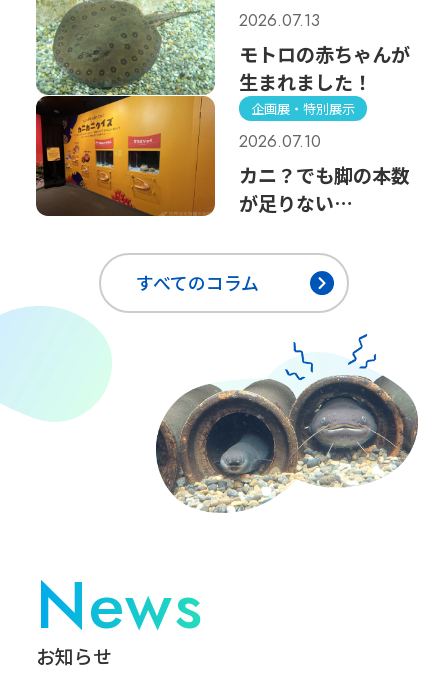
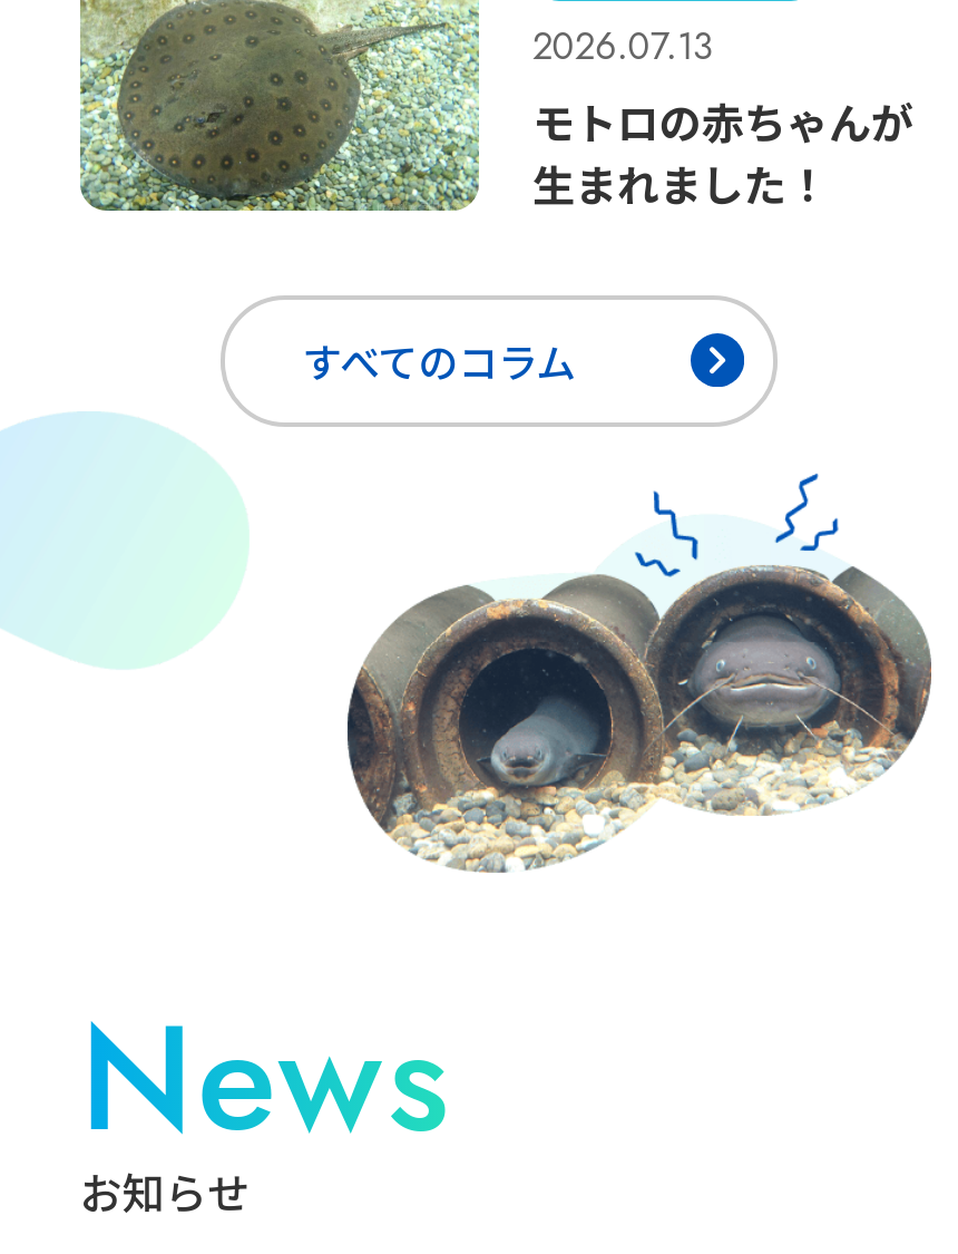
- [image]
- 企画展・特別展示
- 2026.07.10
- カニ？でも脚の本数
- が足りない…
